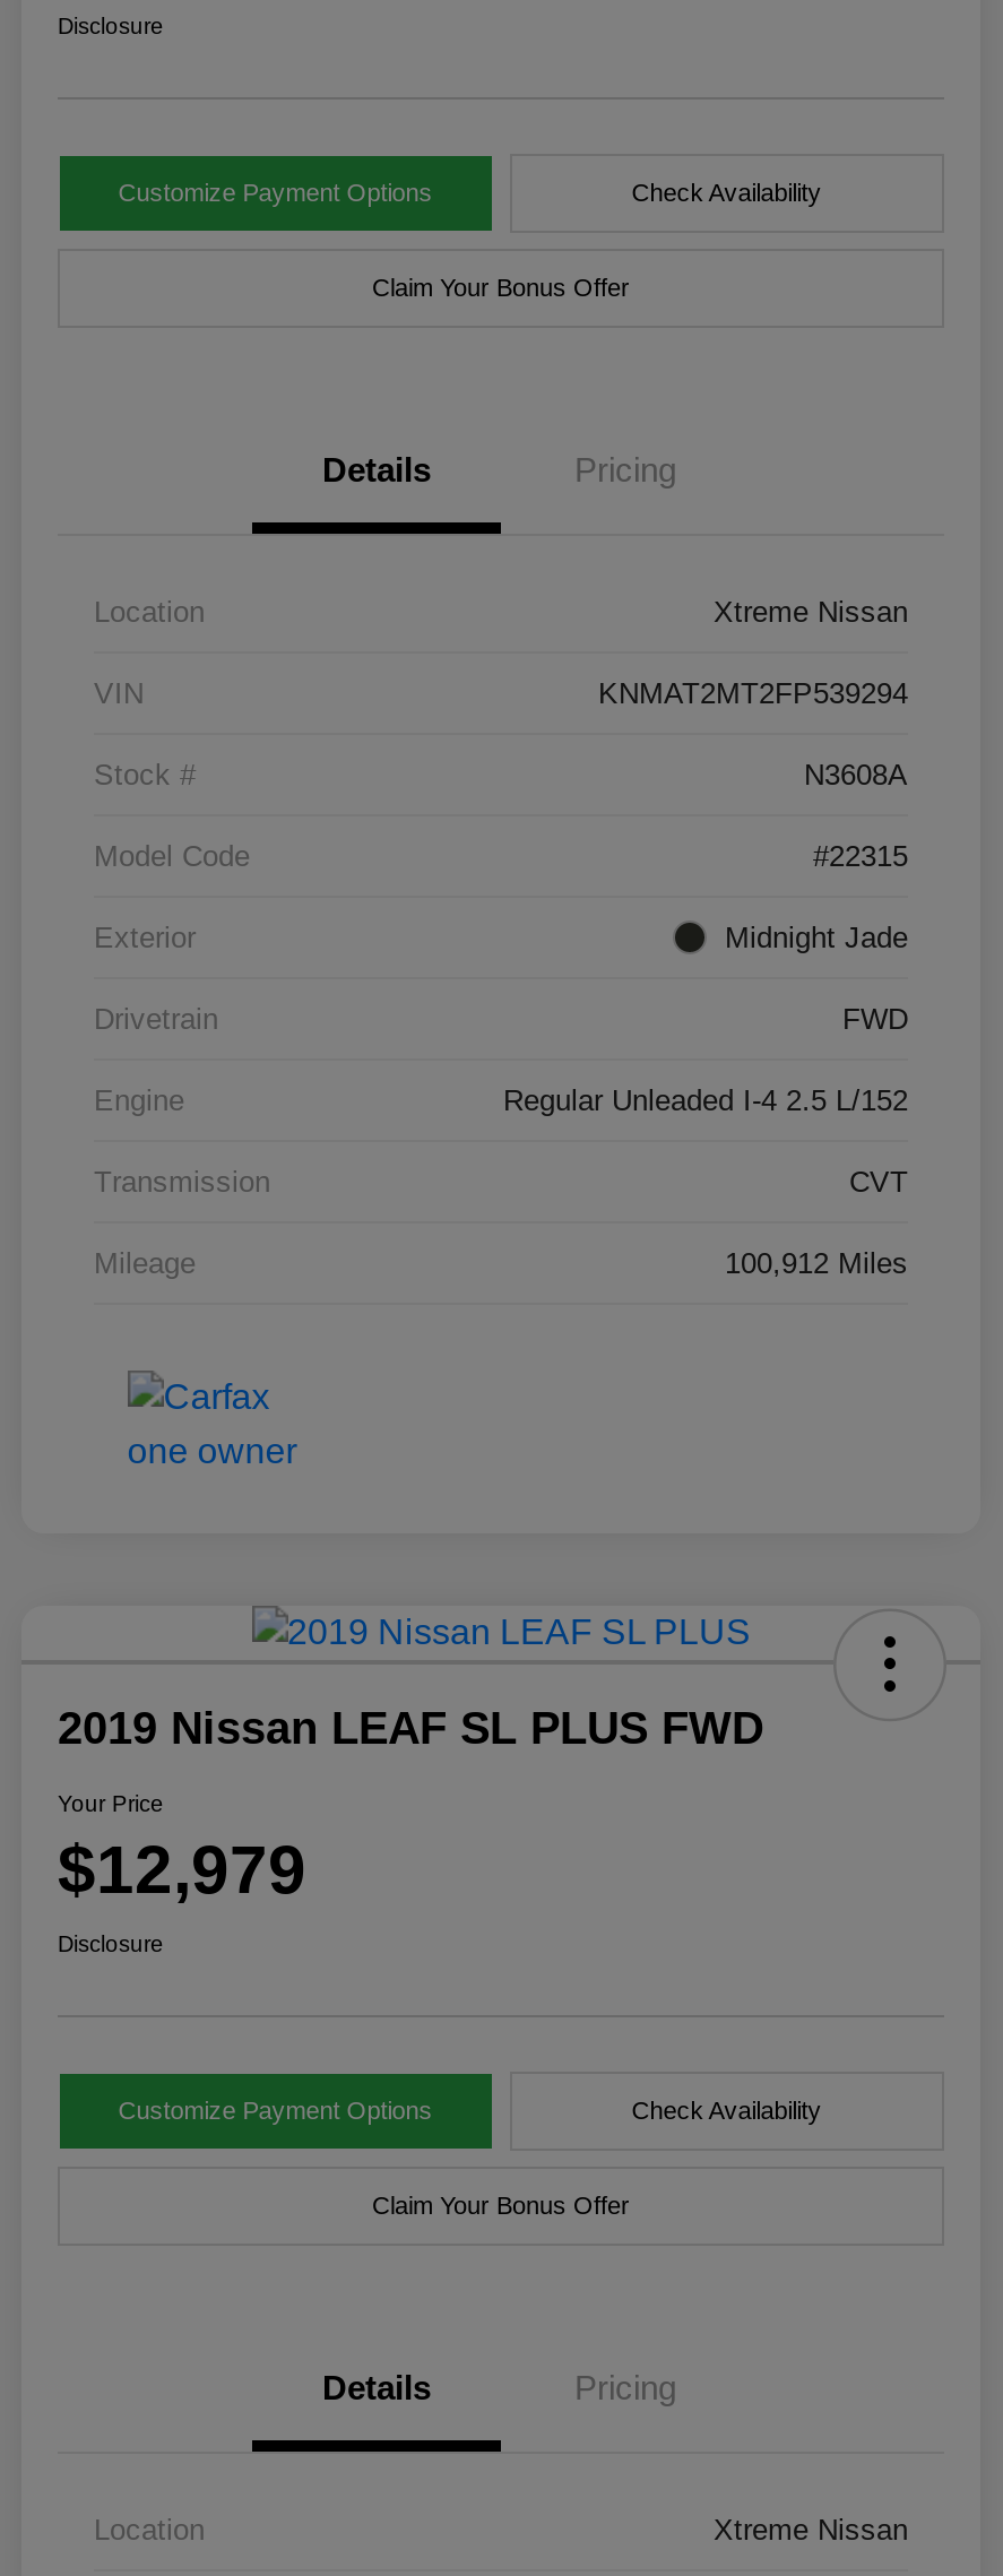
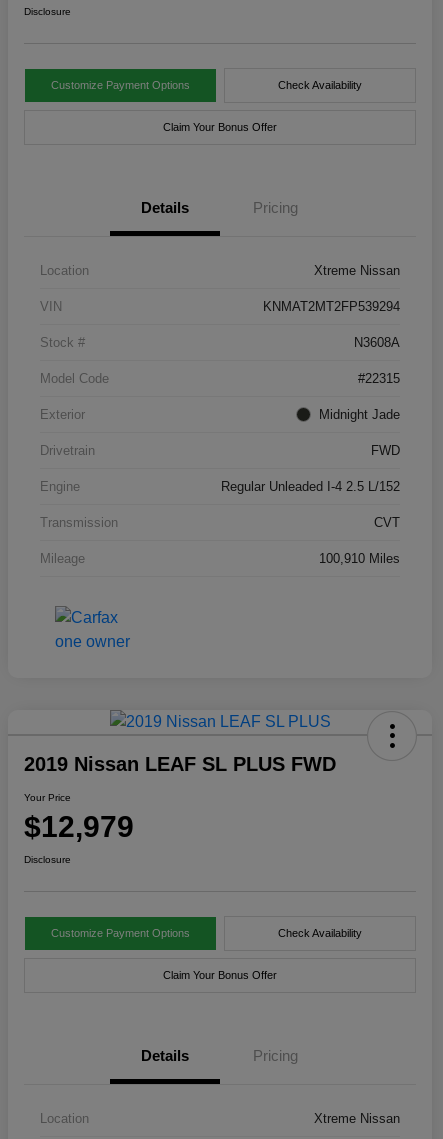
- 100,912 Miles
+ 100,910 Miles
